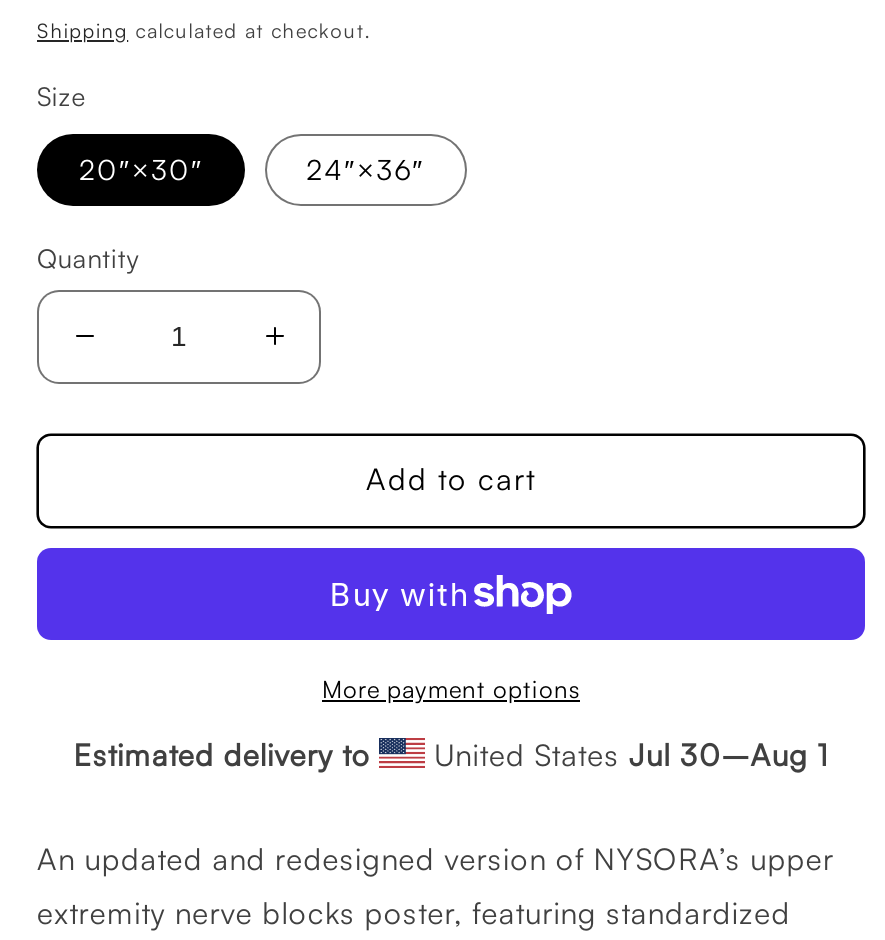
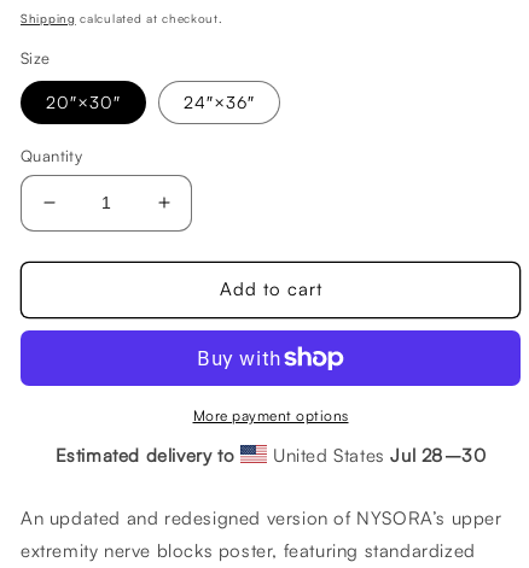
- United States Jul 30–Aug 1
+ United States Jul 28–30
